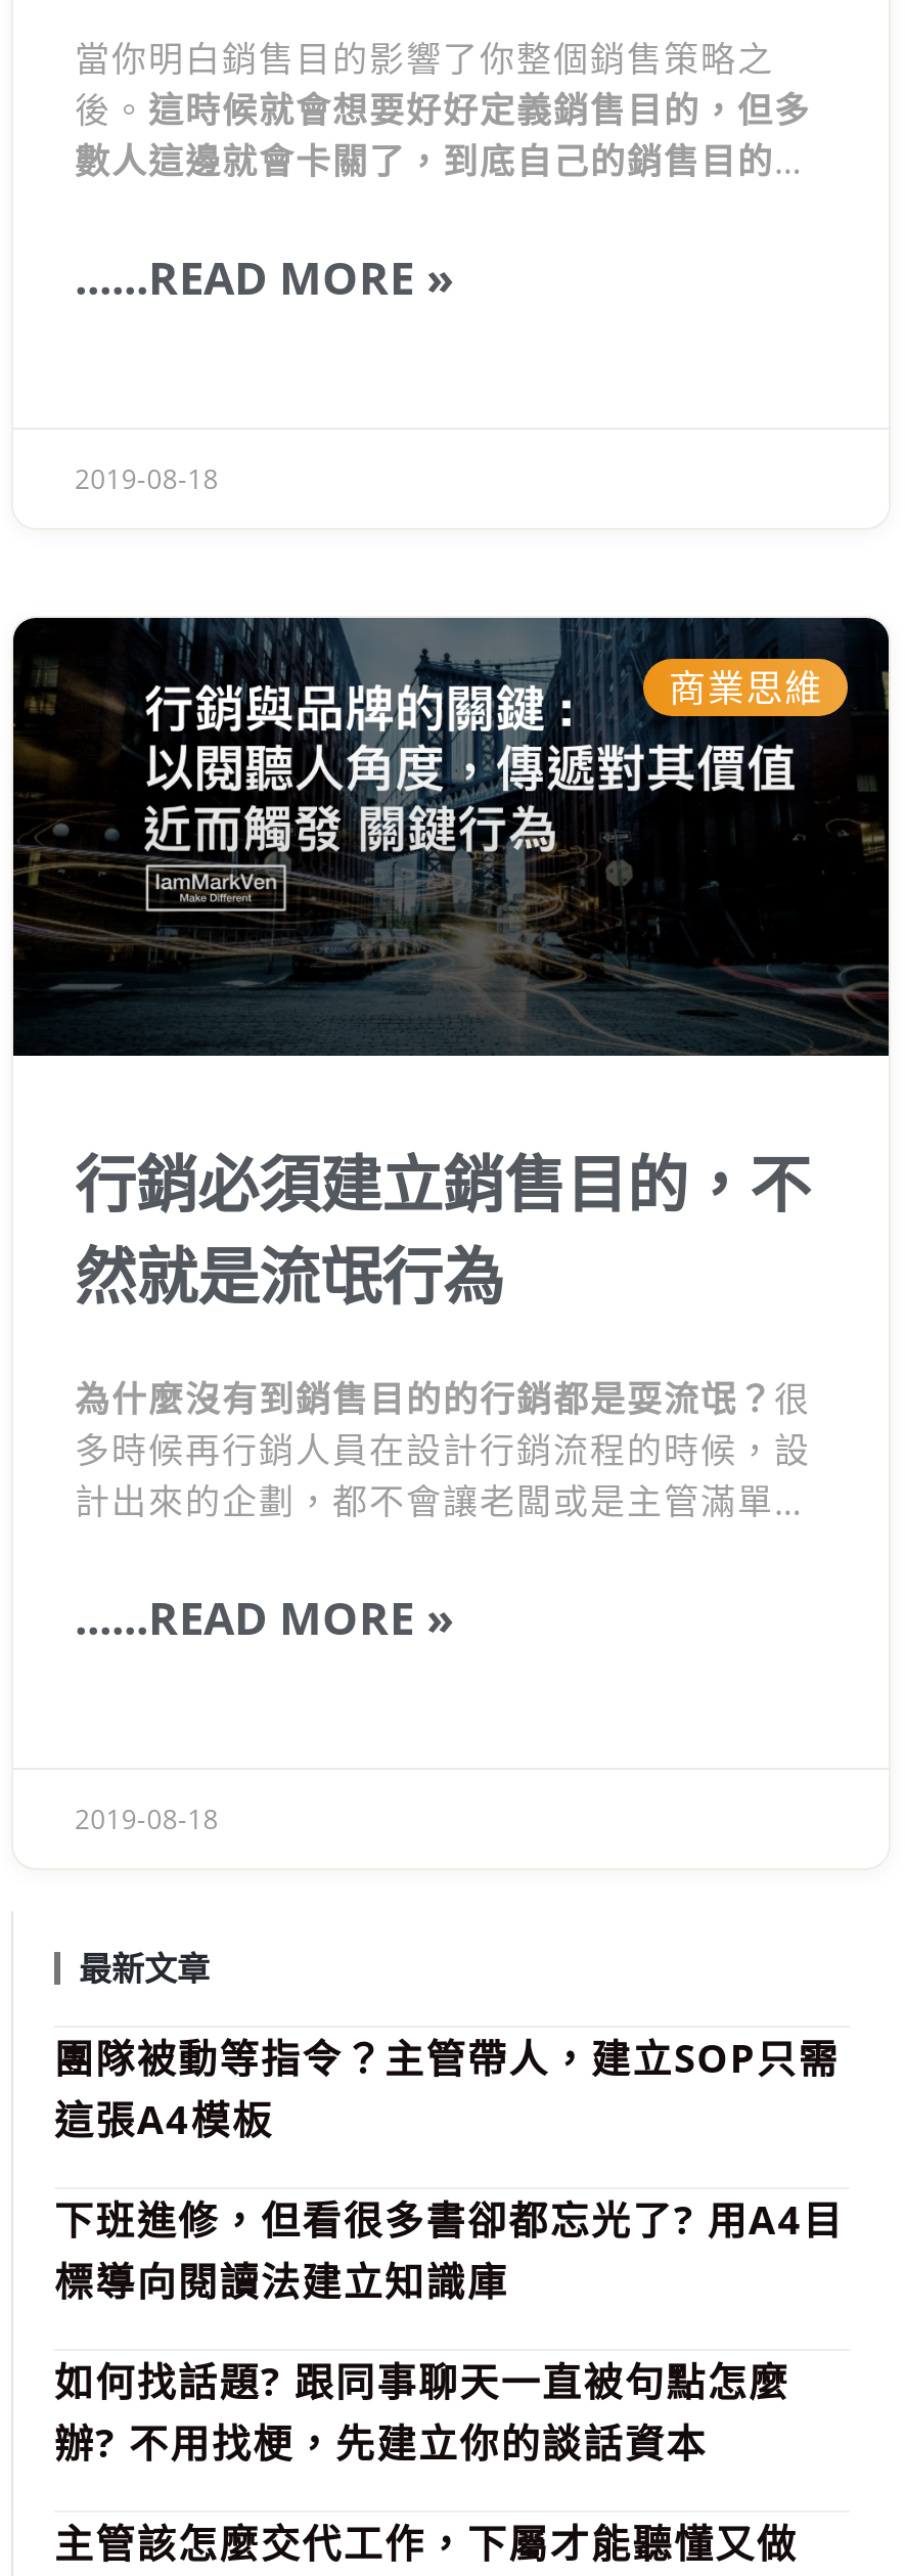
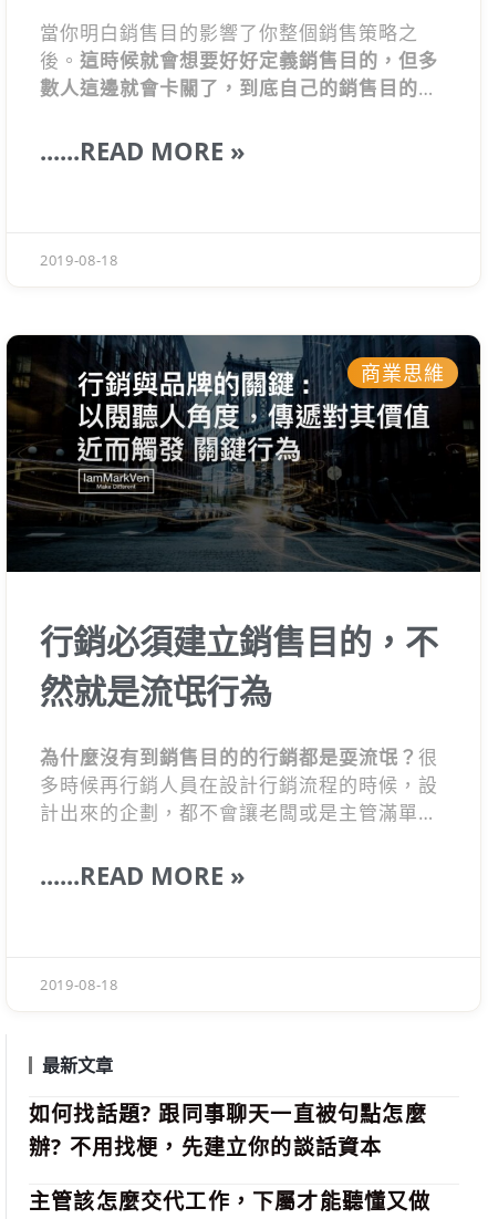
- 團隊被動等指令？主管帶人，建立SOP只需
- 這張A4模板
- 下班進修，但看很多書卻都忘光了? 用A4目
- 標導向閱讀法建立知識庫
